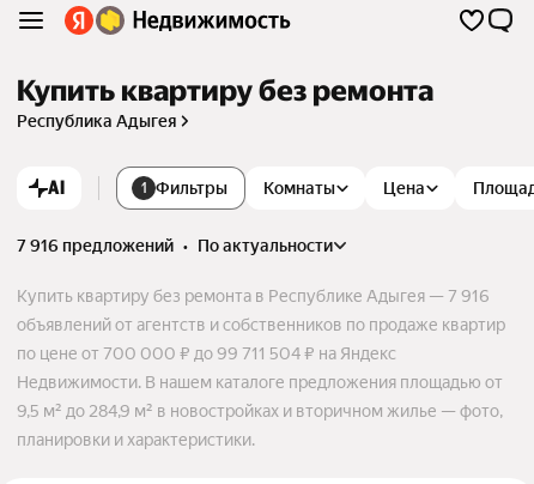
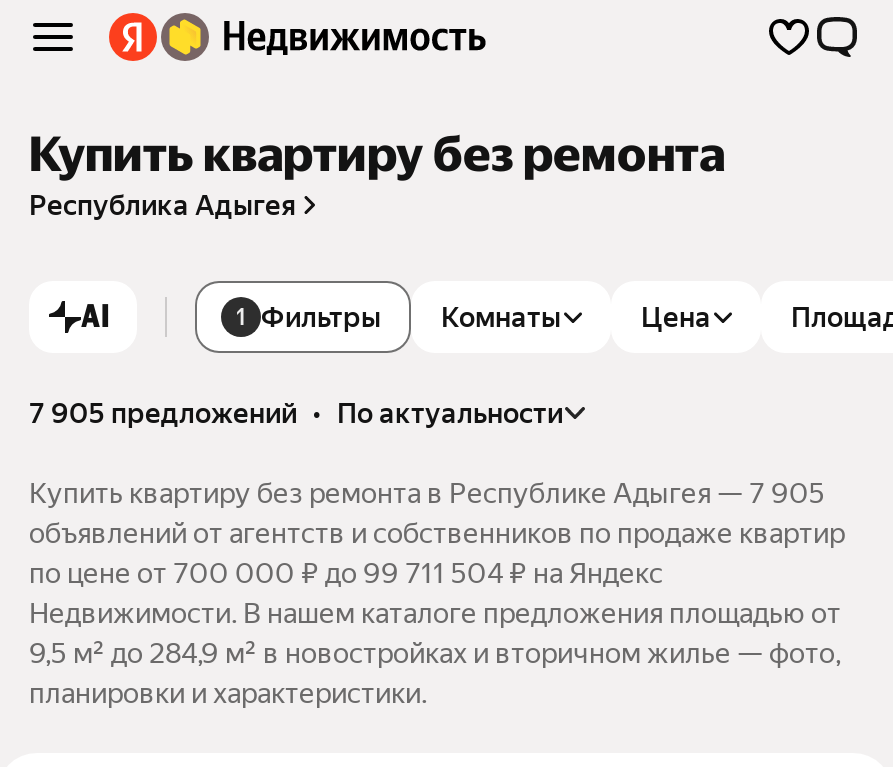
- 7 916 предложений • по актуальности
+ 7 905 предложений • по актуальности

- Купить квартиру без ремонта в Республике Адыгея — 7 916
+ Купить квартиру без ремонта в Республике Адыгея — 7 905
